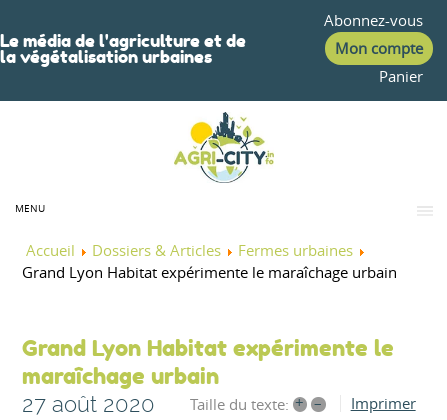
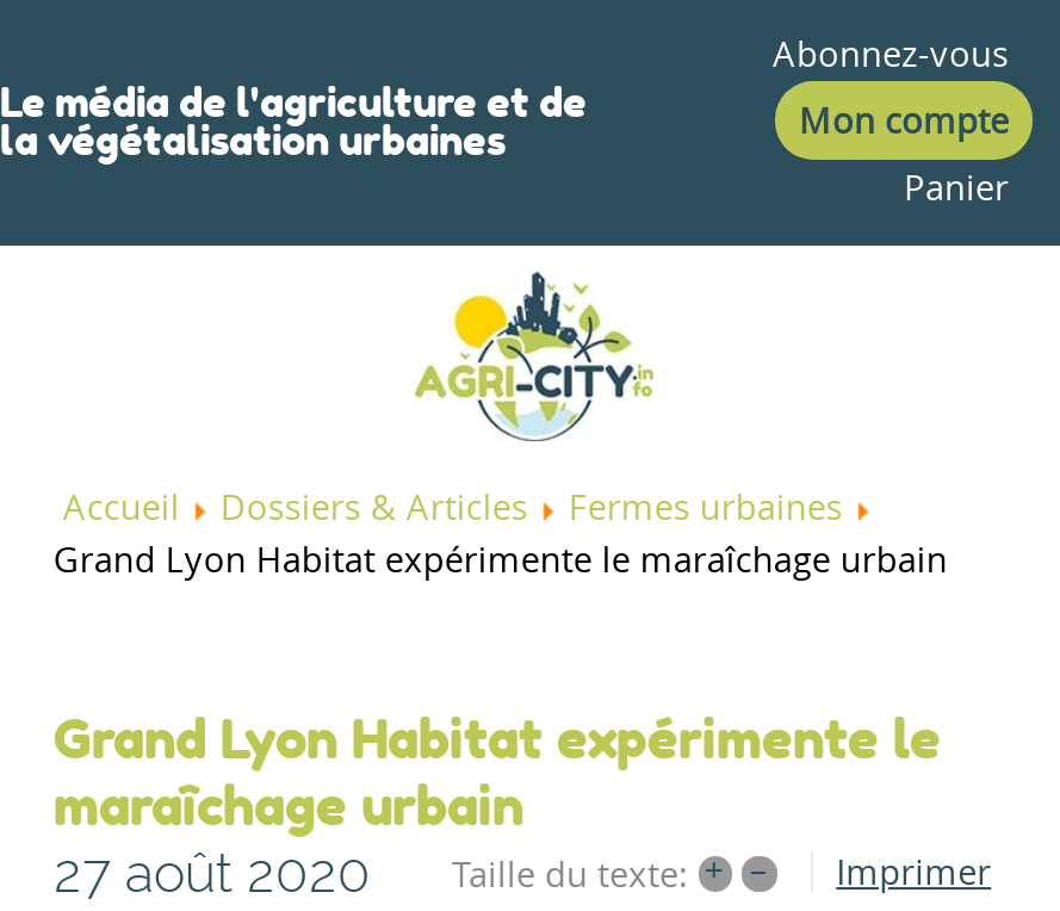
- MENU
